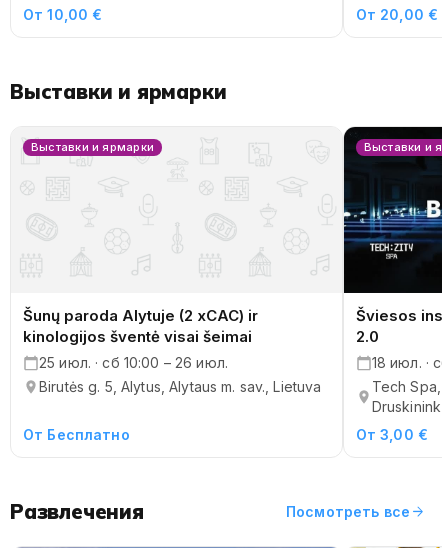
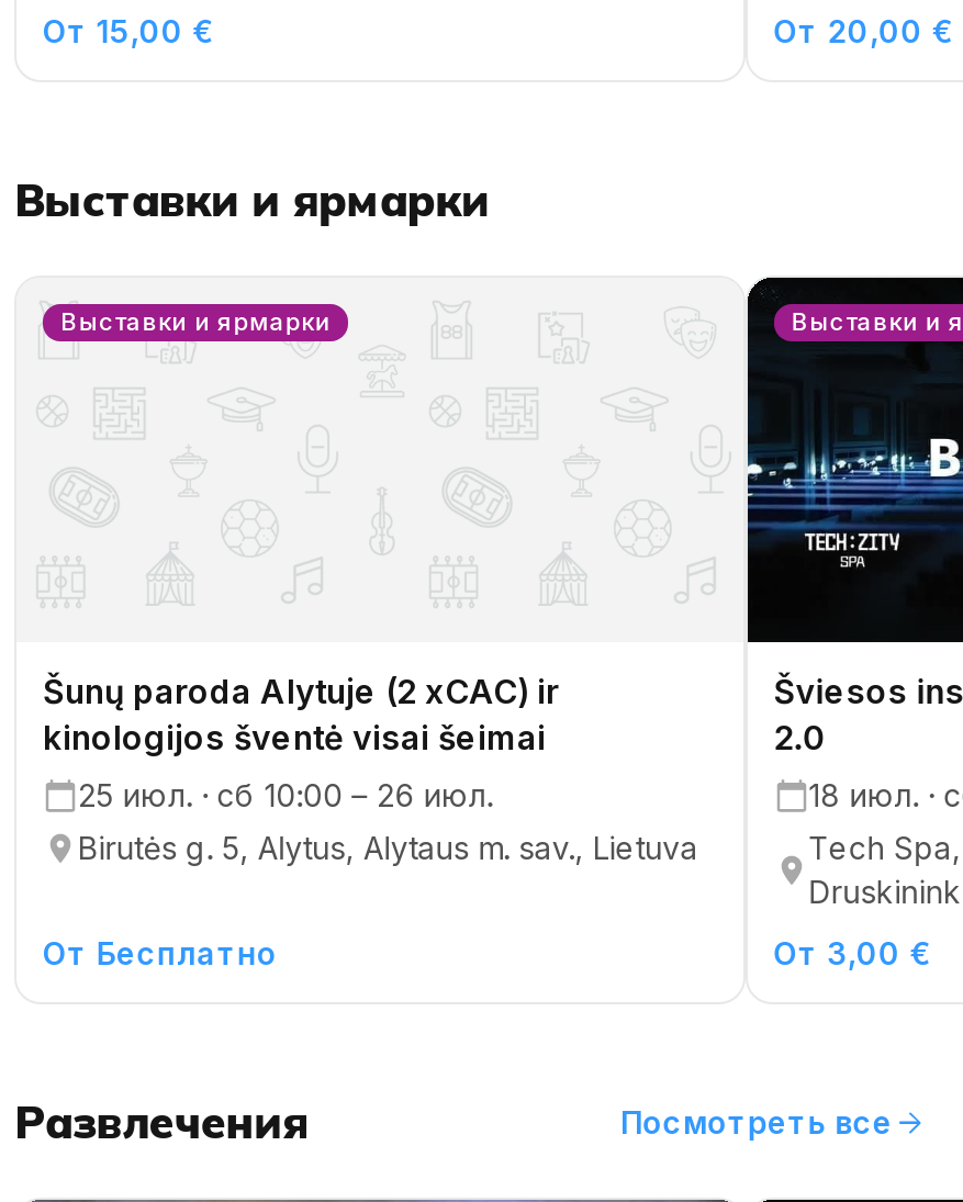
- От 10,00 €
+ От 15,00 €
